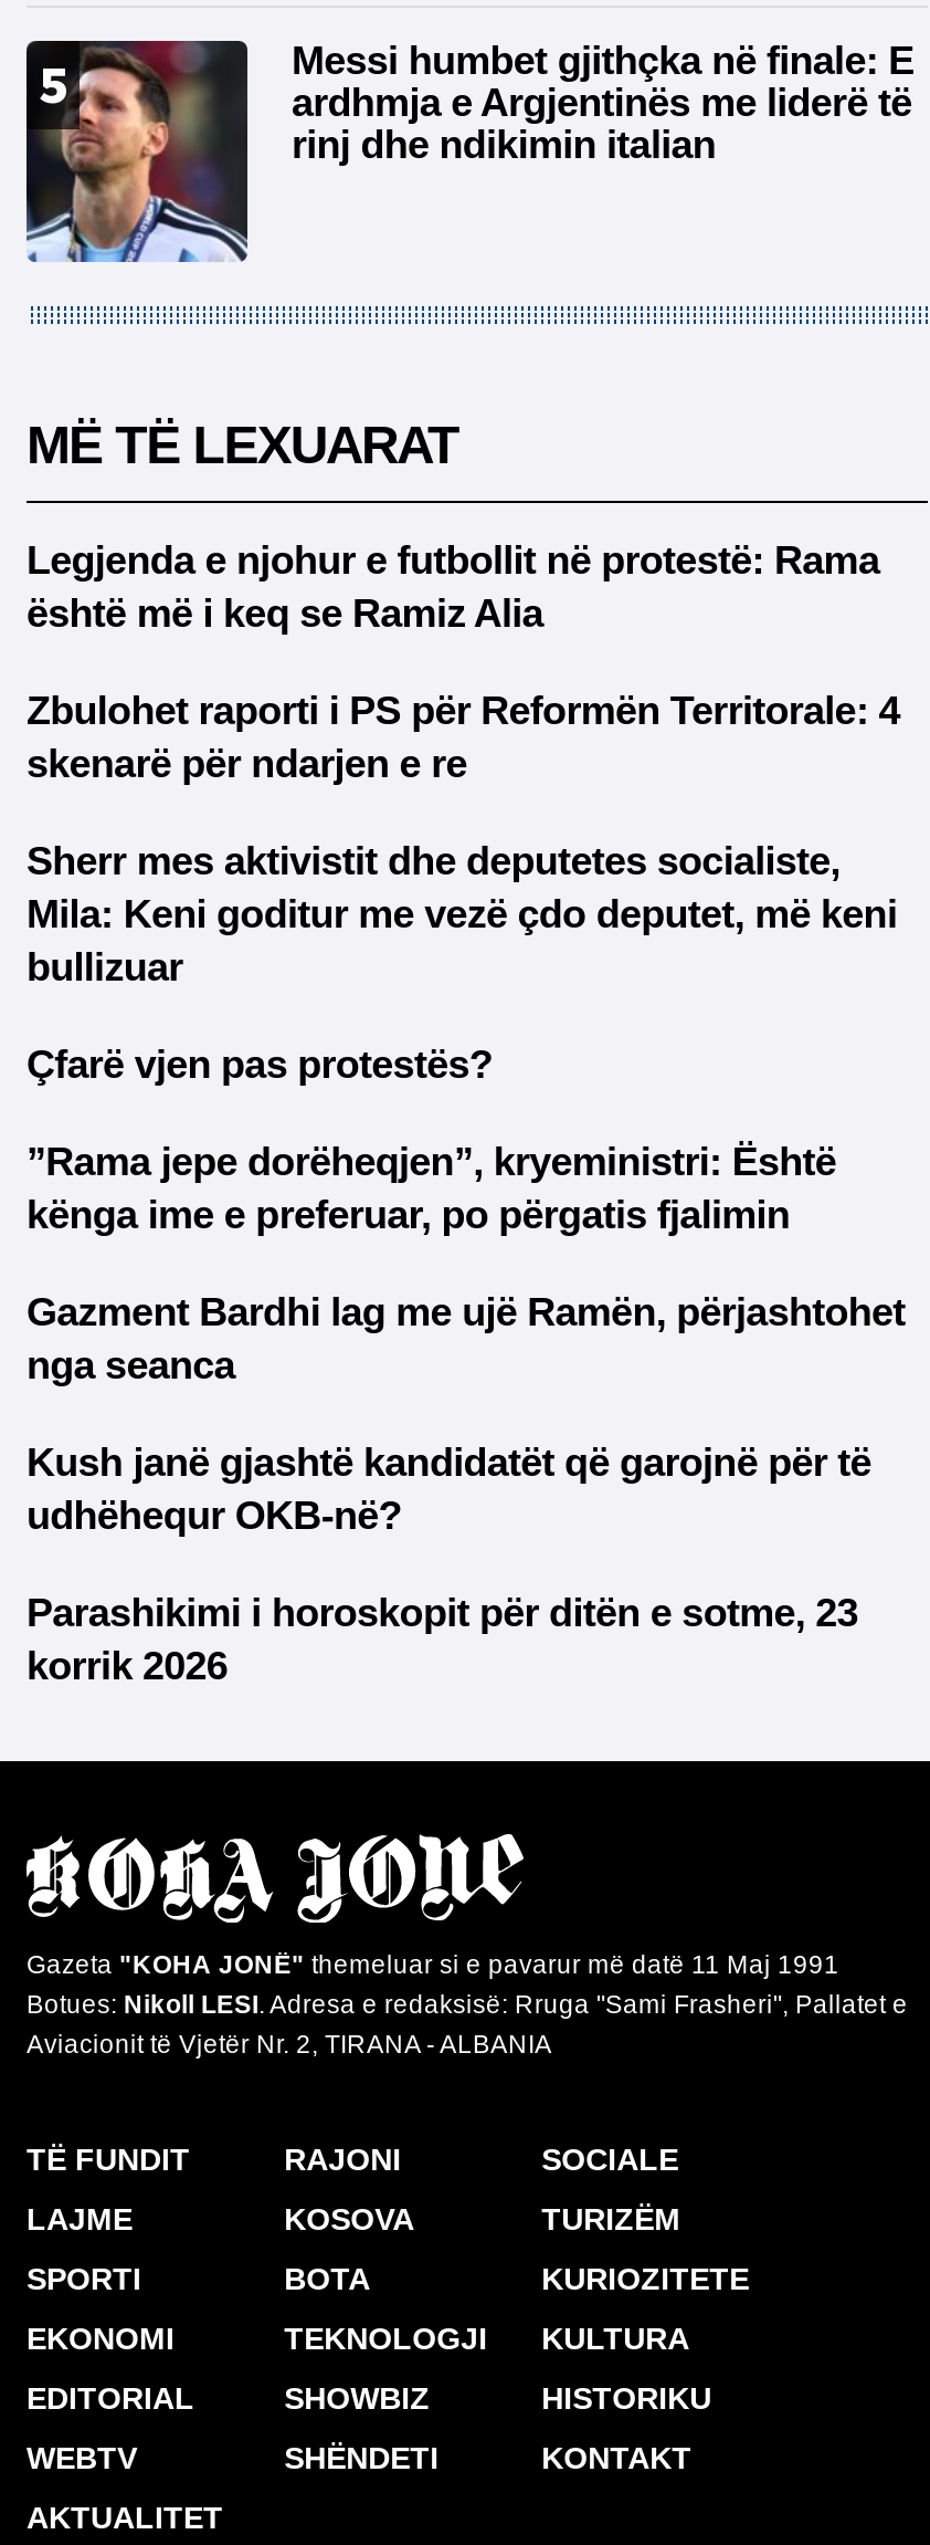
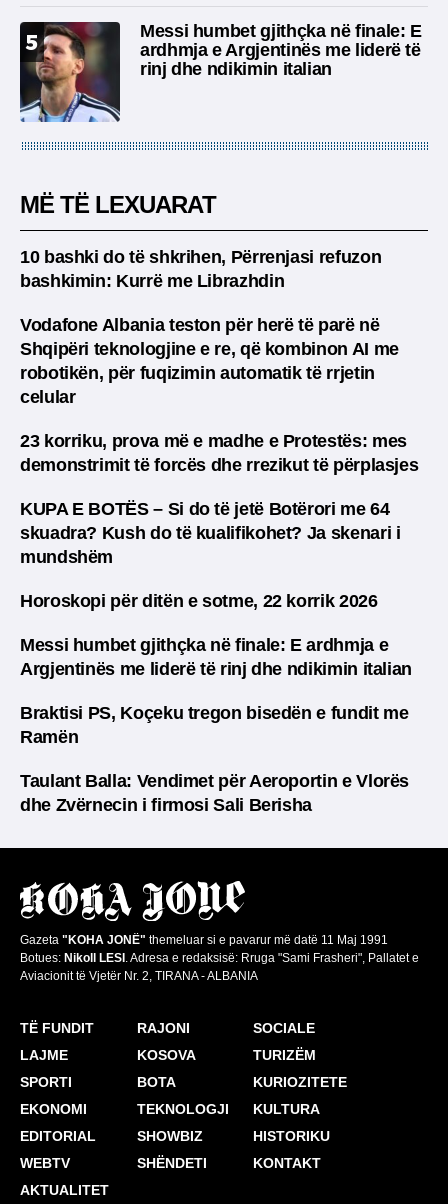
- Legjenda e njohur e futbollit në protestë: Rama
- është më i keq se Ramiz Alia
+ 10 bashki do të shkrihen, Përrenjasi refuzon
+ bashkimin: Kurrë me Librazhdin

- Zbulohet raporti i PS për Reformën Territorale: 4
- skenarë për ndarjen e re
+ Vodafone Albania teston për herë të parë në
+ Shqipëri teknologjine e re, që kombinon AI me
+ robotikën, për fuqizimin automatik të rrjetin
+ celular

- Sherr mes aktivistit dhe deputetes socialiste,
- Mila: Keni goditur me vezë çdo deputet, më keni
- bullizuar
+ 23 korriku, prova më e madhe e Protestës: mes
+ demonstrimit të forcës dhe rrezikut të përplasjes

- Çfarë vjen pas protestës?
+ KUPA E BOTËS – Si do të jetë Botërori me 64
+ skuadra? Kush do të kualifikohet? Ja skenari i
+ mundshëm

- ”Rama jepe dorëheqjen”, kryeministri: Është
- kënga ime e preferuar, po përgatis fjalimin
+ Horoskopi për ditën e sotme, 22 korrik 2026

- Gazment Bardhi lag me ujë Ramën, përjashtohet
- nga seanca
+ Messi humbet gjithçka në finale: E ardhmja e
+ Argjentinës me liderë të rinj dhe ndikimin italian

- Kush janë gjashtë kandidatët që garojnë për të
- udhëhequr OKB-në?
+ Braktisi PS, Koçeku tregon bisedën e fundit me
+ Ramën

- Parashikimi i horoskopit për ditën e sotme, 23
- korrik 2026
+ Taulant Balla: Vendimet për Aeroportin e Vlorës
+ dhe Zvërnecin i firmosi Sali Berisha
